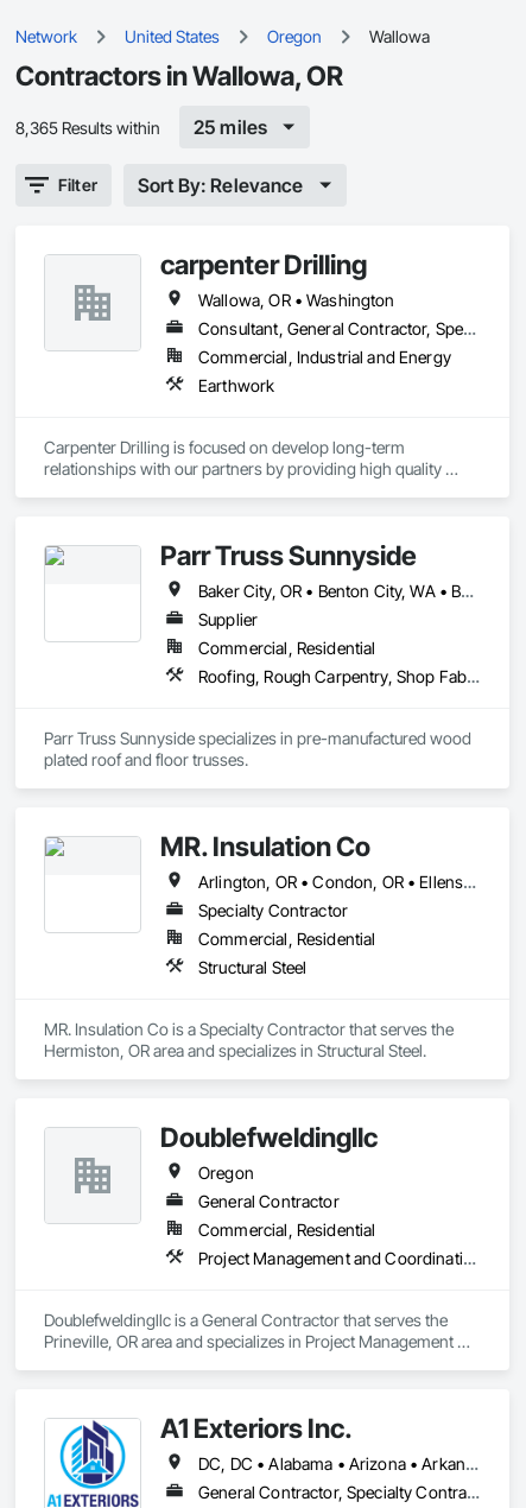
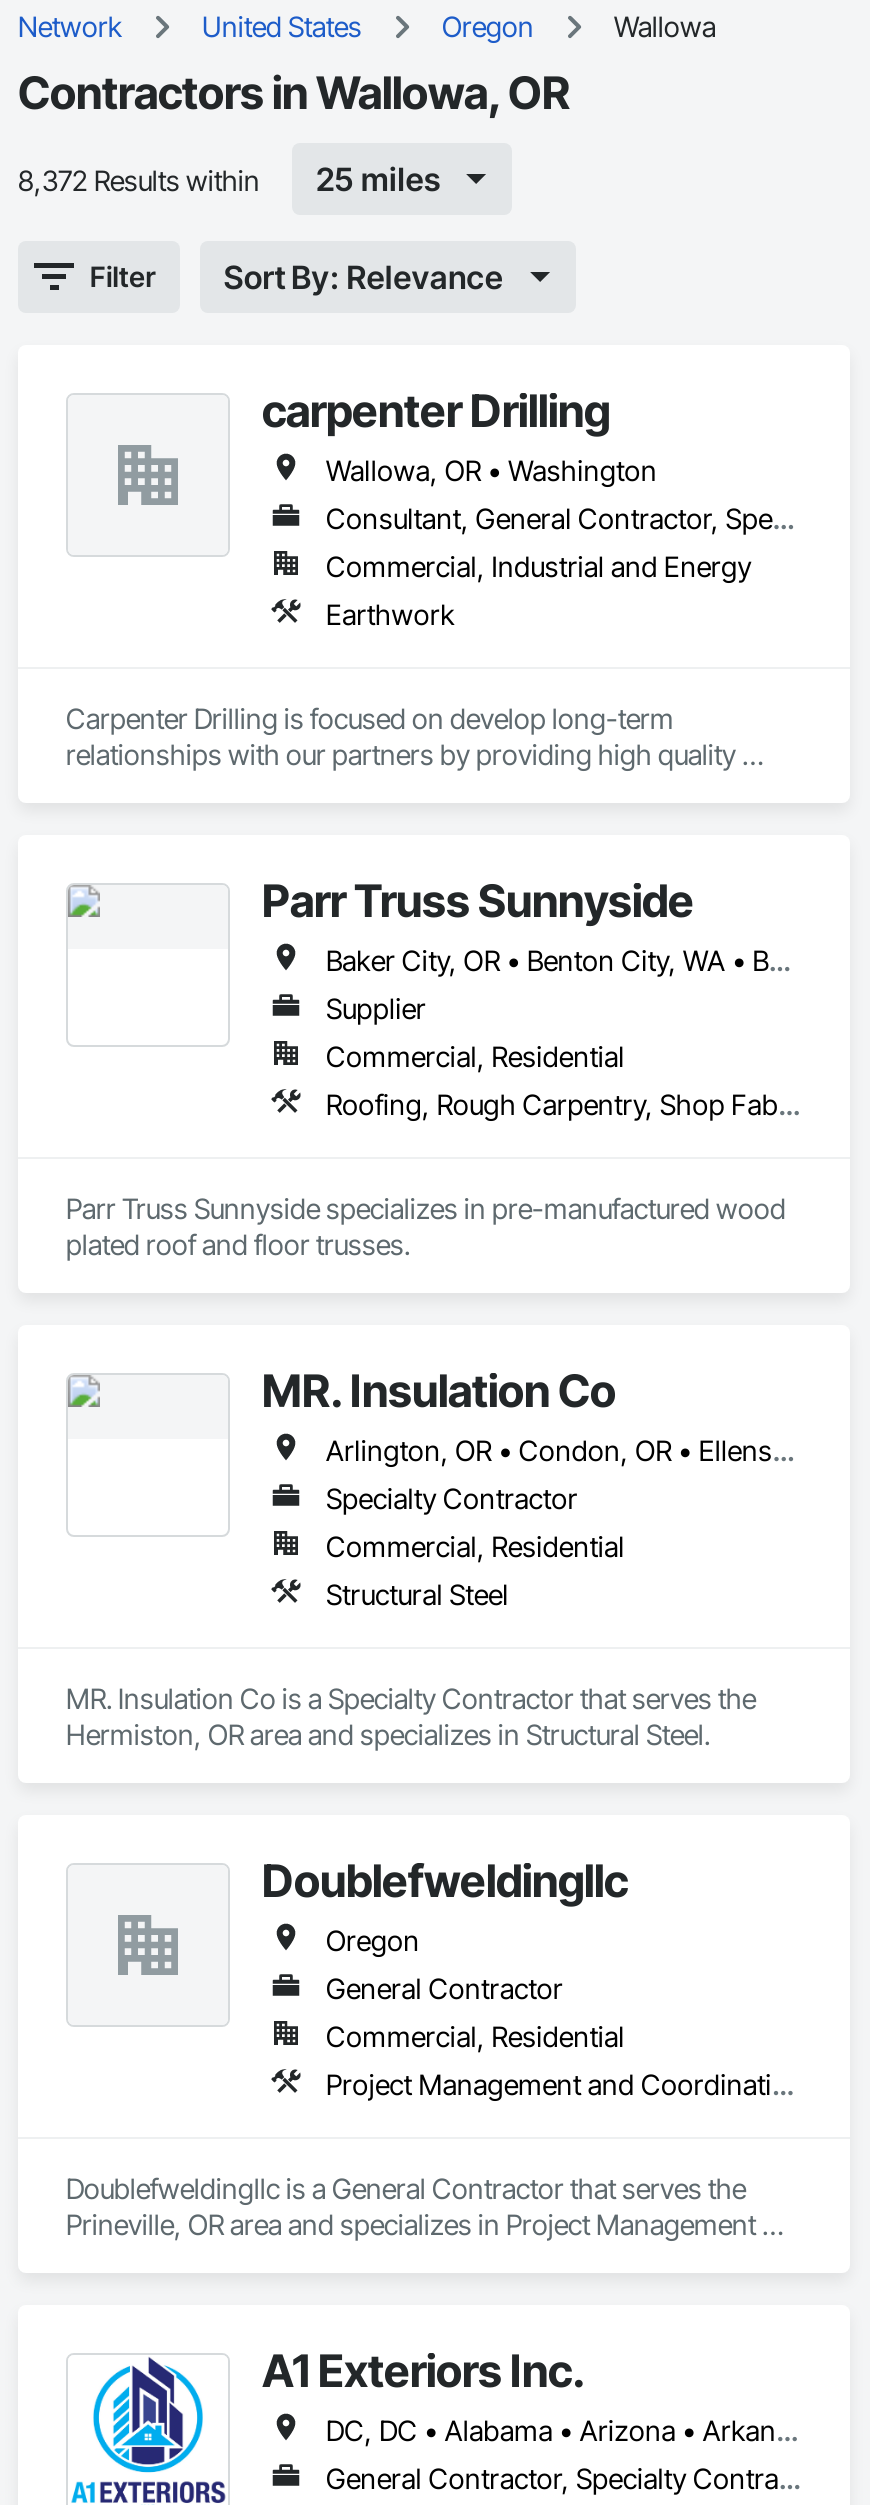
- 8,365 Results within
+ 8,372 Results within
